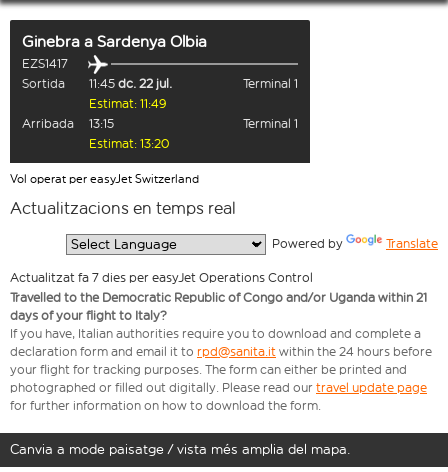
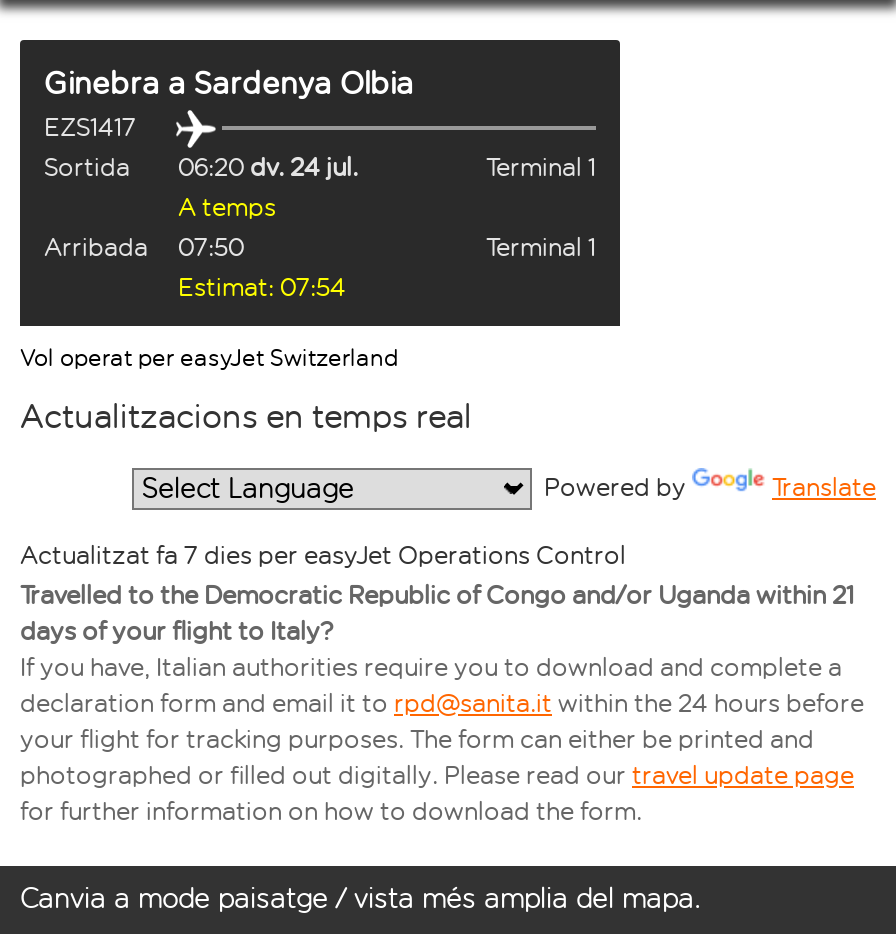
- Sortida 11:45 dc. 22 jul.
+ Sortida 06:20 dv. 24 jul.

- Estimat: 11:49
+ A temps

- Arribada 13:15
+ Arribada 07:50

- Estimat: 13:20
+ Estimat: 07:54
